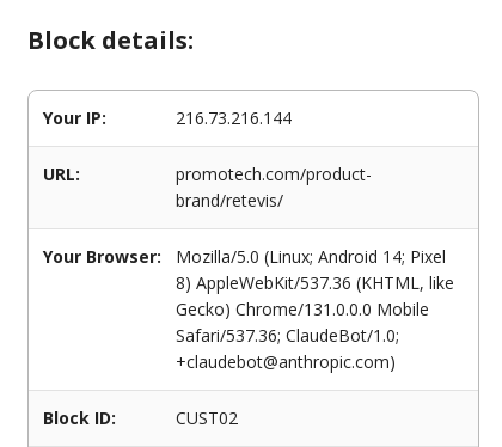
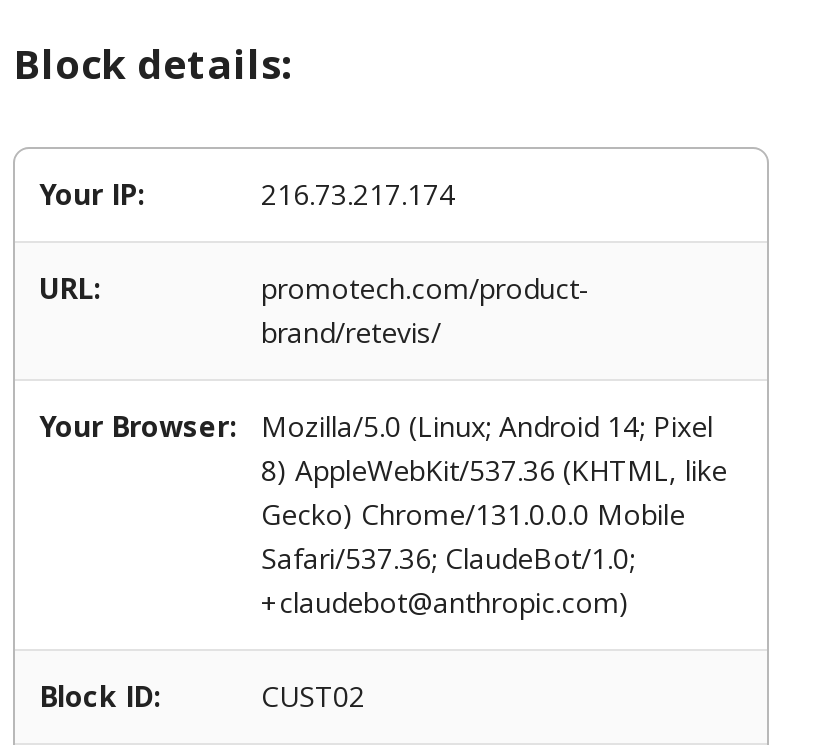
- 216.73.216.144
+ 216.73.217.174
